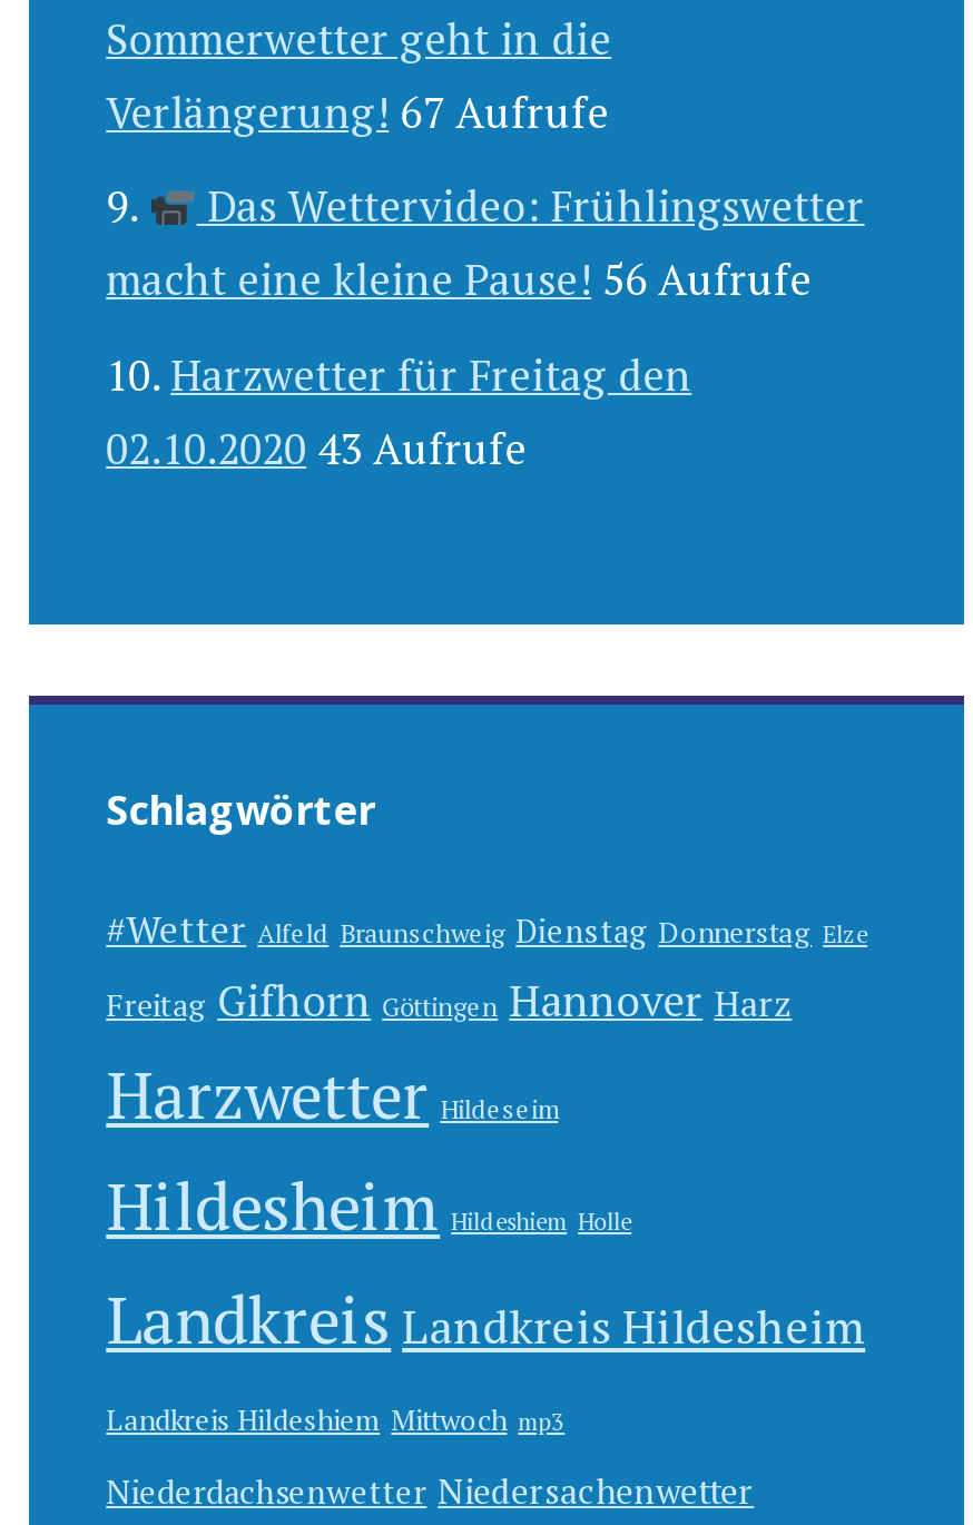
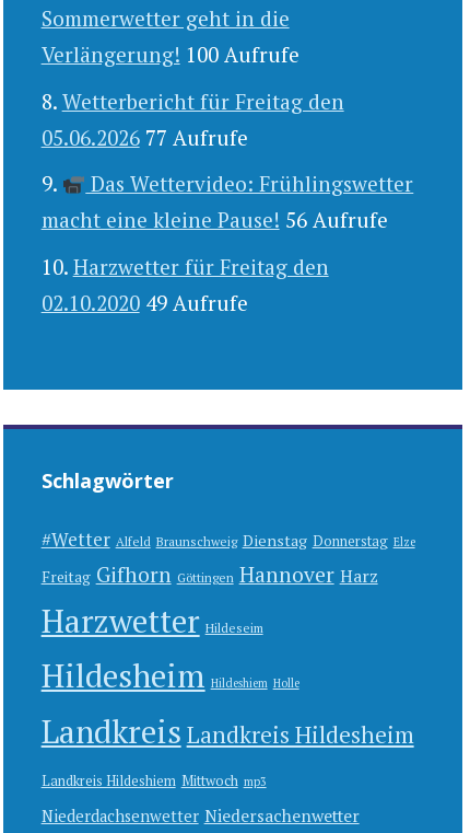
- Verlängerung! 67 Aufrufe
+ Verlängerung! 100 Aufrufe
+ Wetterbericht für Freitag den
+ 05.06.2026 77 Aufrufe

- 02.10.2020 43 Aufrufe
+ 02.10.2020 49 Aufrufe
